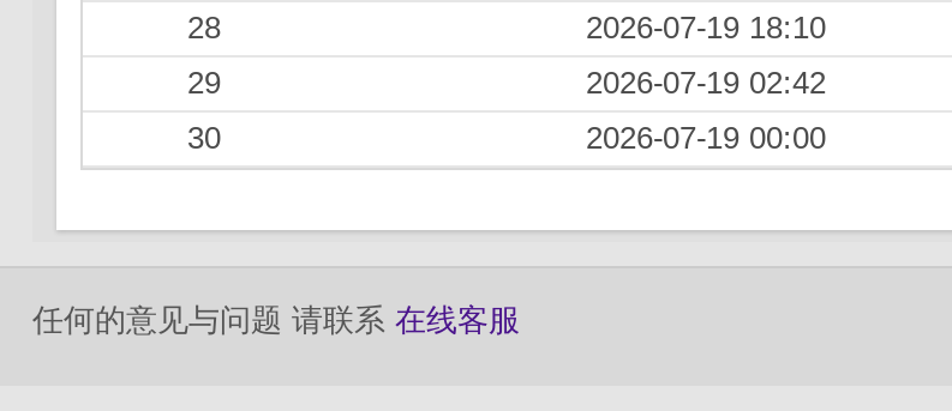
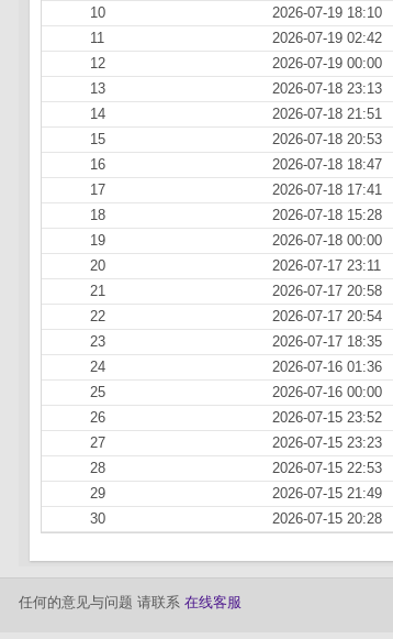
- 28
+ 10

- 29
+ 11

- 30
+ 12

+ 13
+ 2026-07-18 23:13
+ 14
+ 2026-07-18 21:51
+ 15
+ 2026-07-18 20:53
+ 16
+ 2026-07-18 18:47
+ 17
+ 2026-07-18 17:41
+ 18
+ 2026-07-18 15:28
+ 19
+ 2026-07-18 00:00
+ 20
+ 2026-07-17 23:11
+ 21
+ 2026-07-17 20:58
+ 22
+ 2026-07-17 20:54
+ 23
+ 2026-07-17 18:35
+ 24
+ 2026-07-16 01:36
+ 25
+ 2026-07-16 00:00
+ 26
+ 2026-07-15 23:52
+ 27
+ 2026-07-15 23:23
+ 28
+ 2026-07-15 22:53
+ 29
+ 2026-07-15 21:49
+ 30
+ 2026-07-15 20:28
